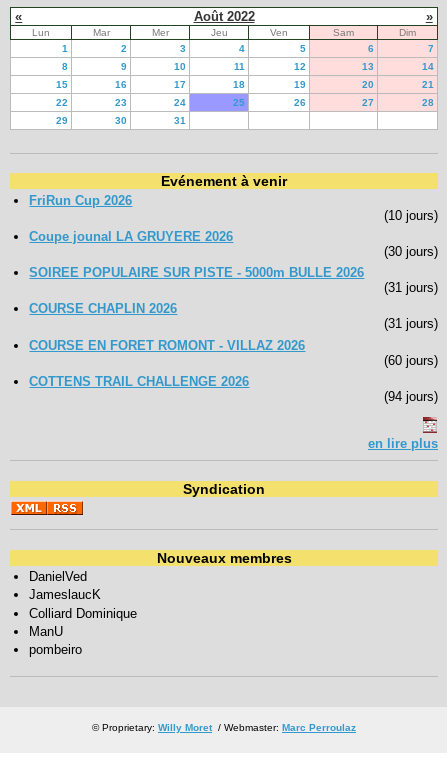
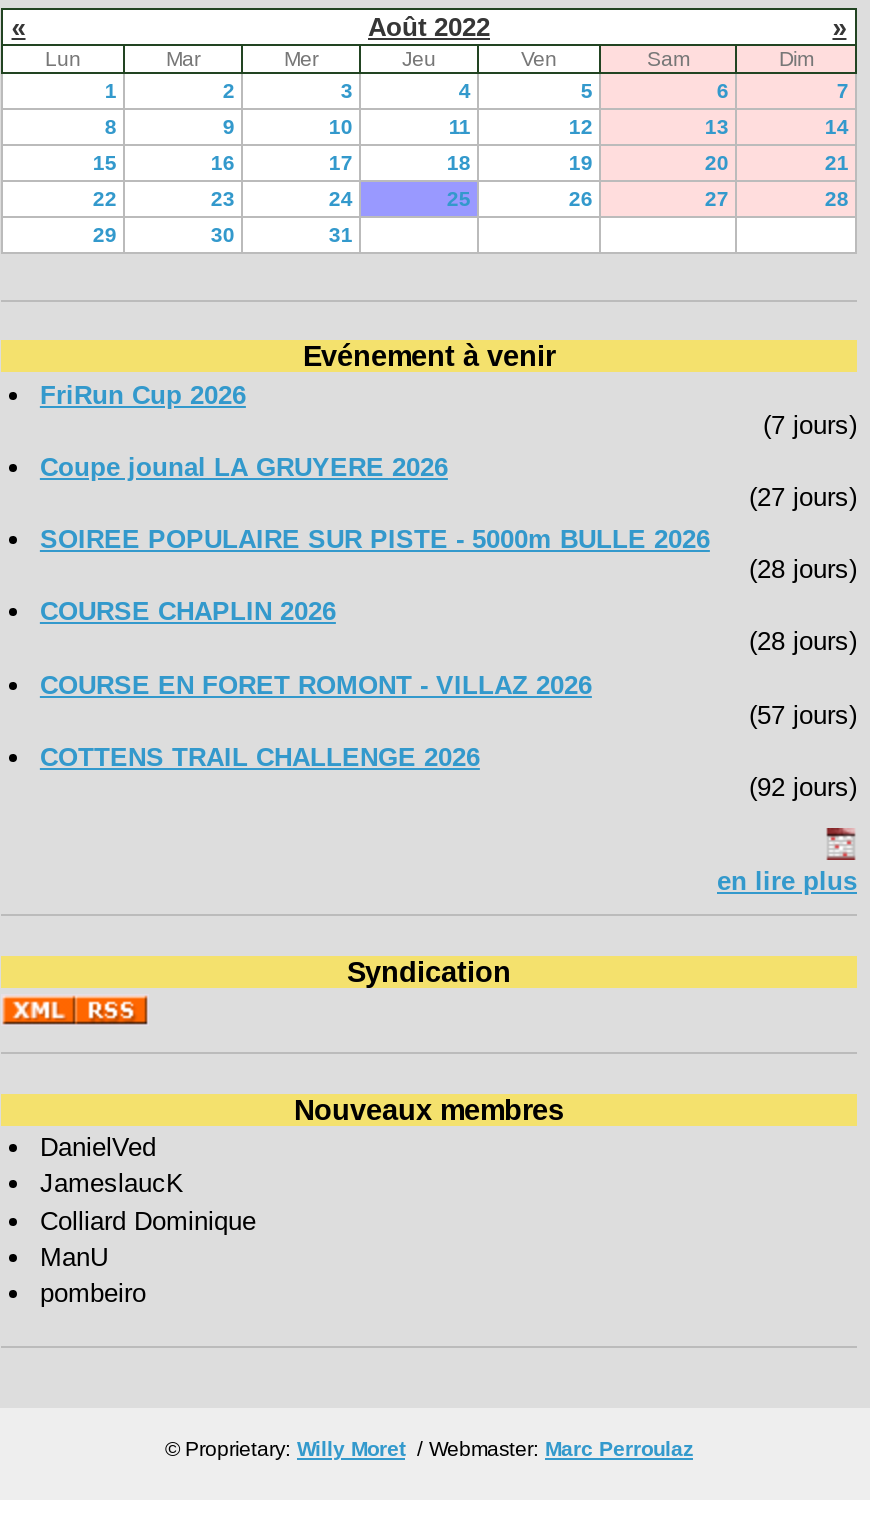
- (10 jours)
+ (7 jours)

- (30 jours)
+ (27 jours)

- (31 jours)
+ (28 jours)

- (31 jours)
+ (28 jours)

- (60 jours)
+ (57 jours)

- (94 jours)
+ (92 jours)
